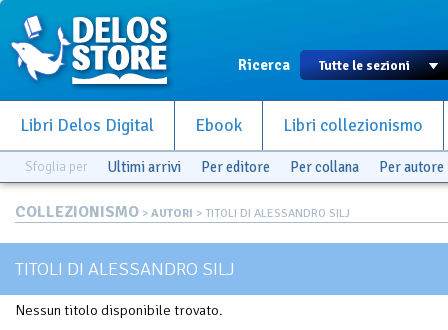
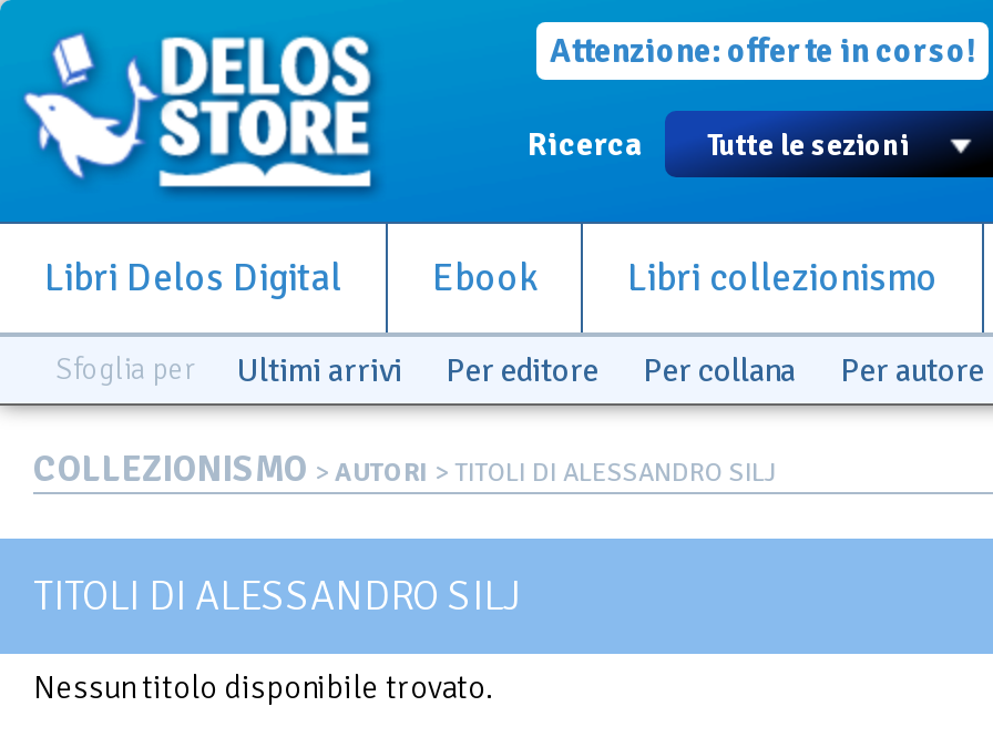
+ Attenzione: offerte in corso!
